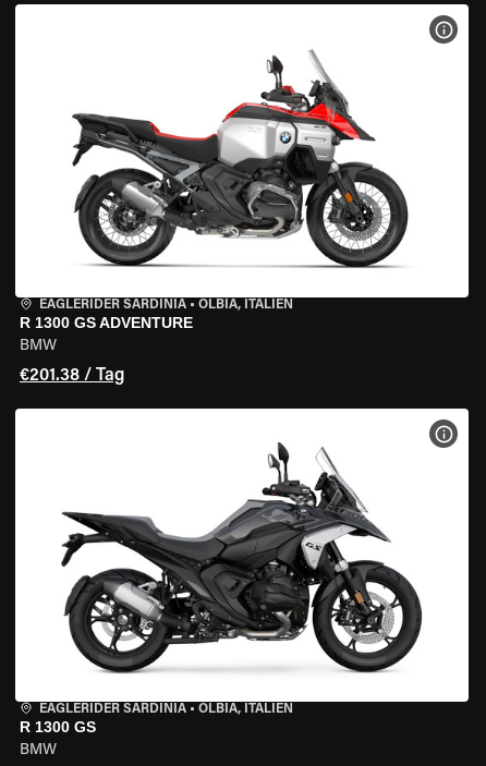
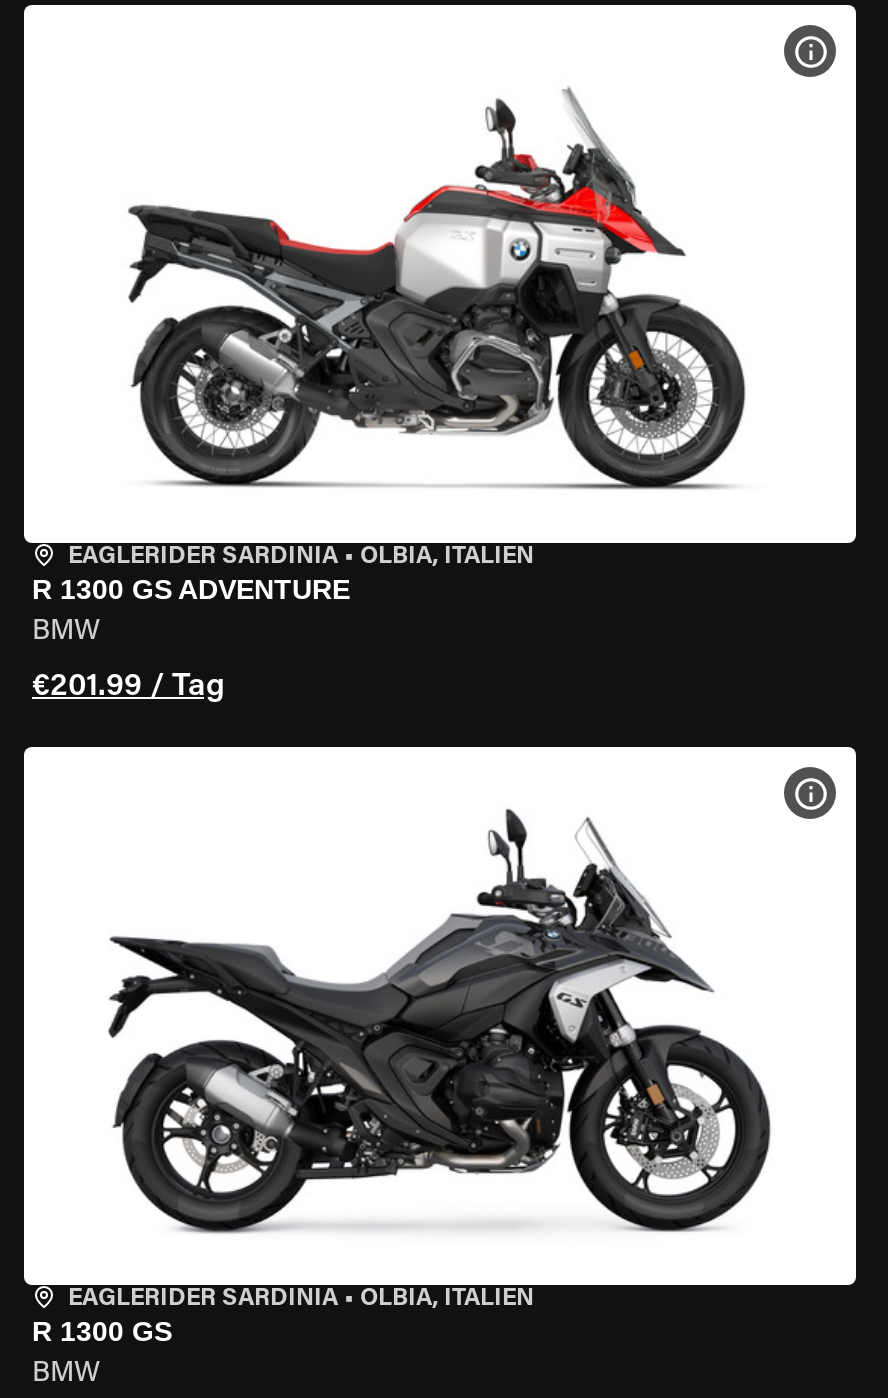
- €201.38 / Tag
+ €201.99 / Tag
